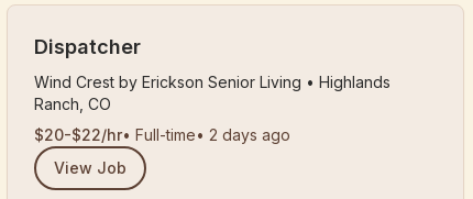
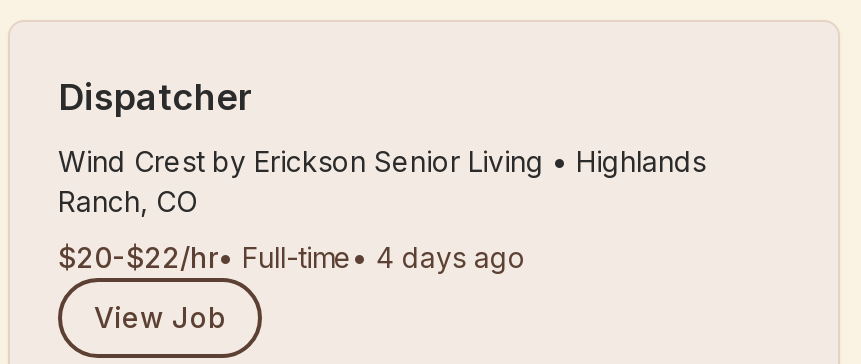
- $20-$22/hr• Full-time • 2 days ago
+ $20-$22/hr• Full-time • 4 days ago
